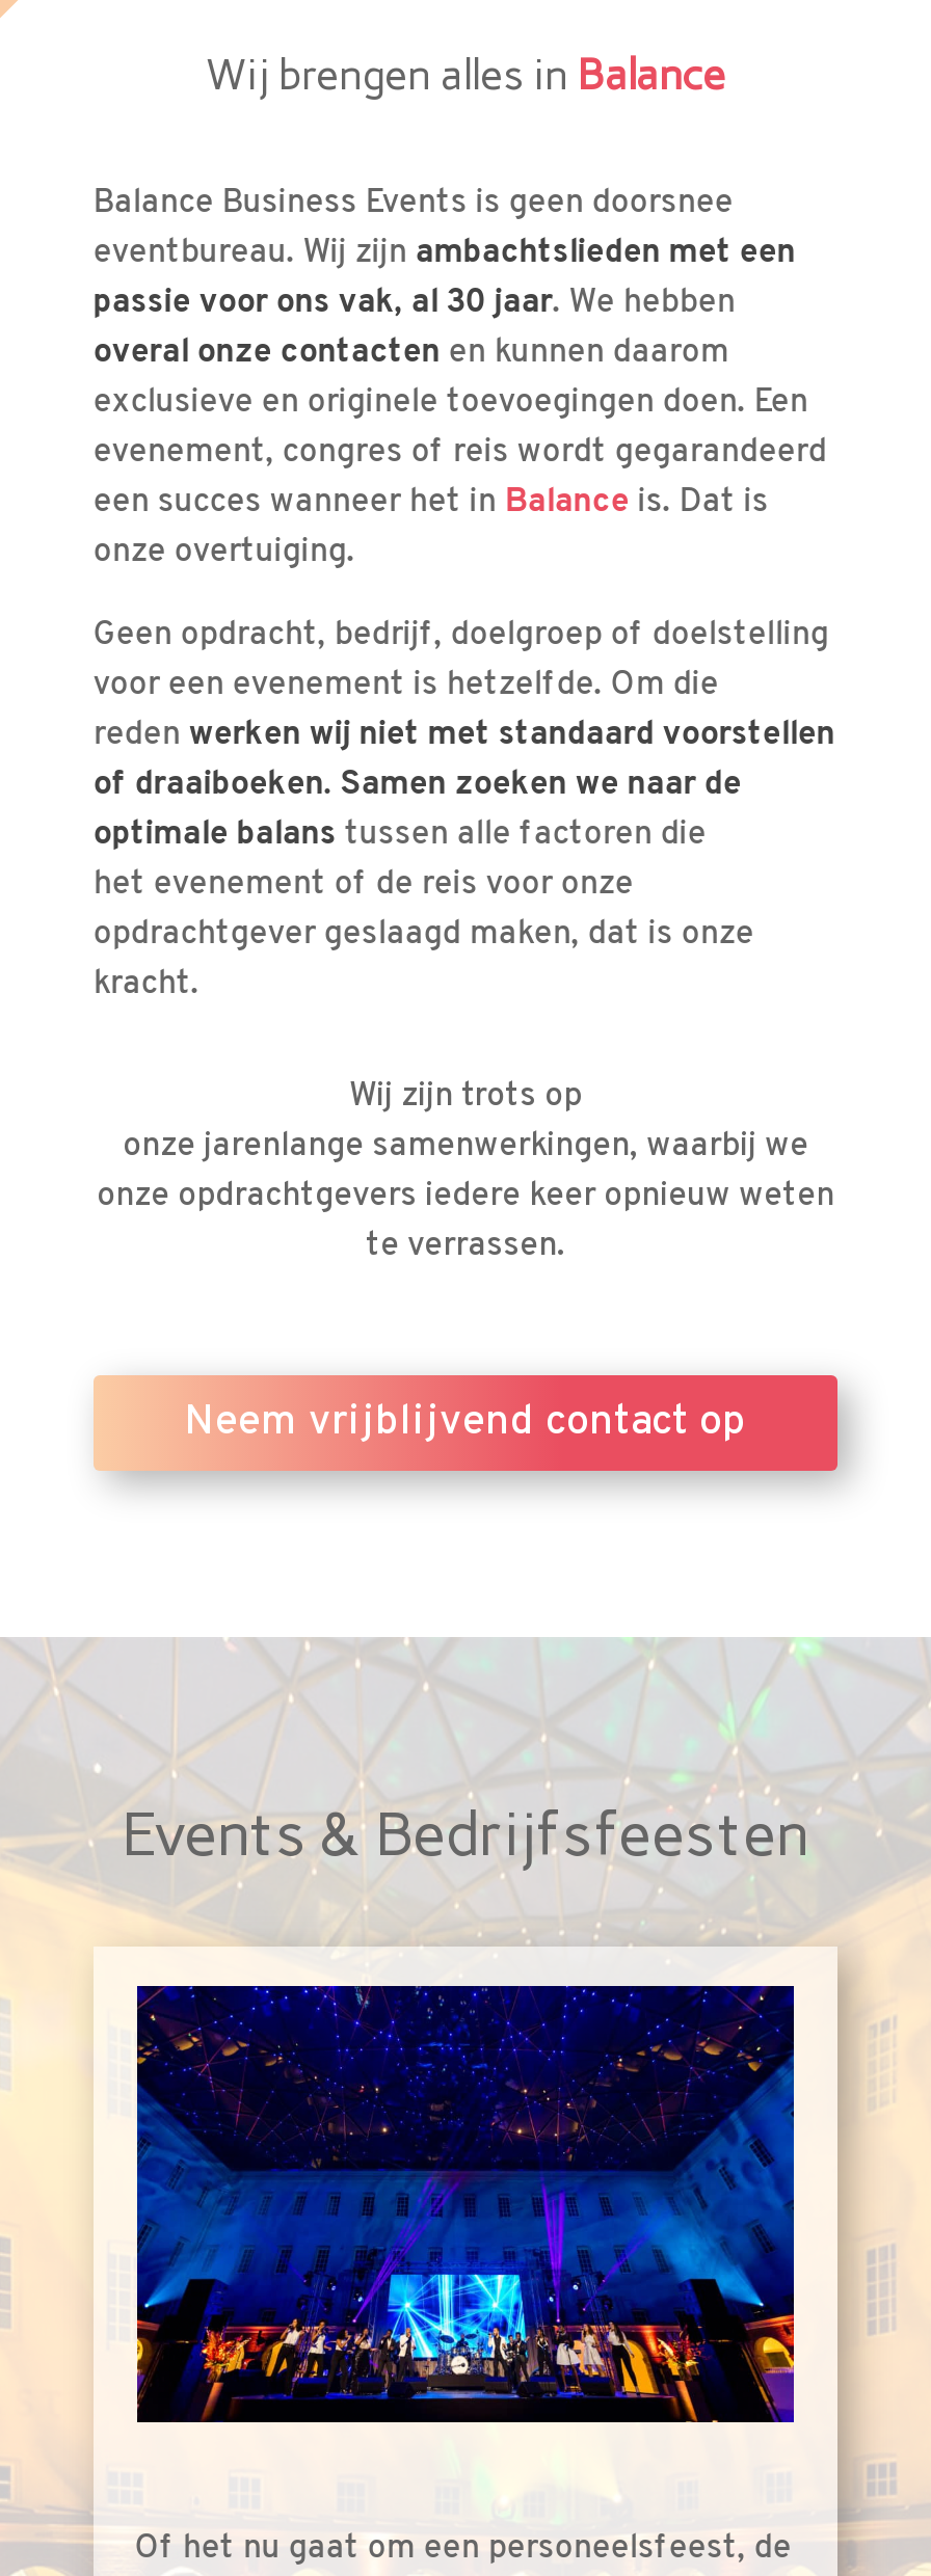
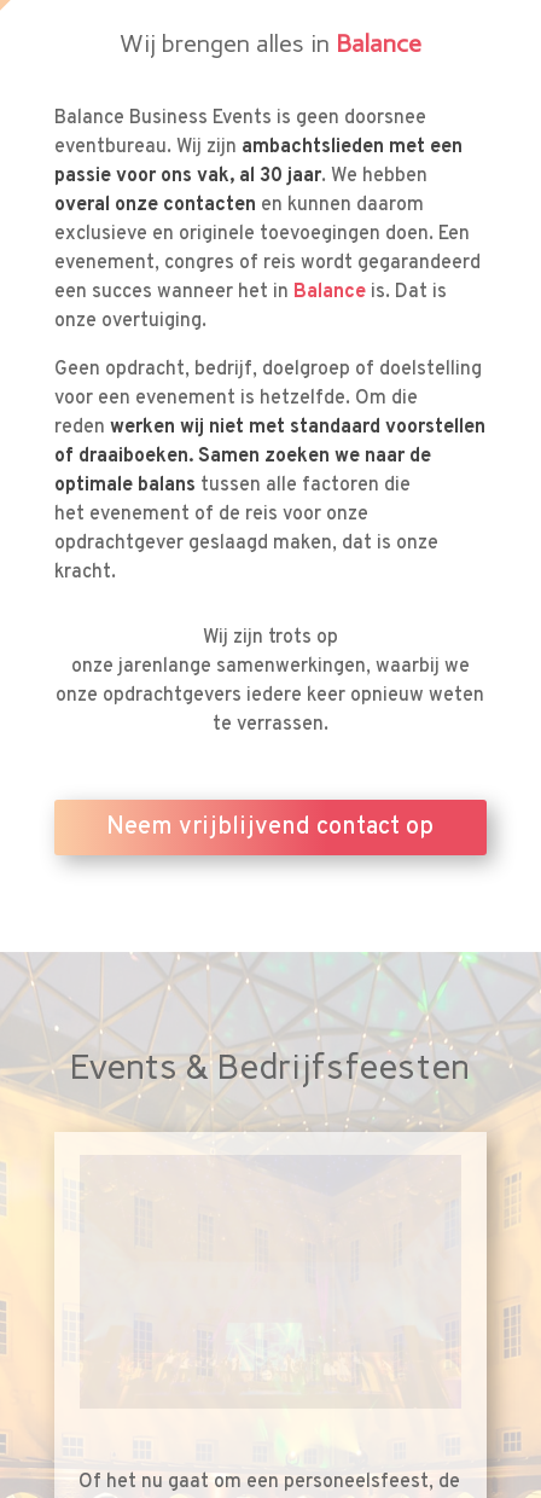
- [image]
